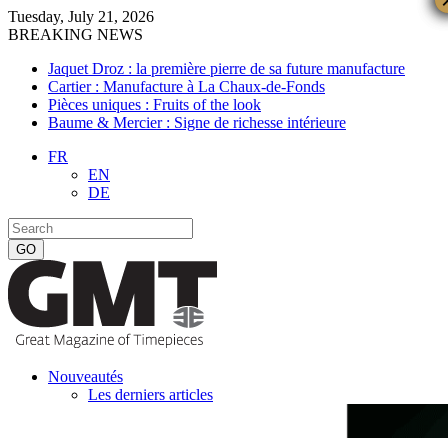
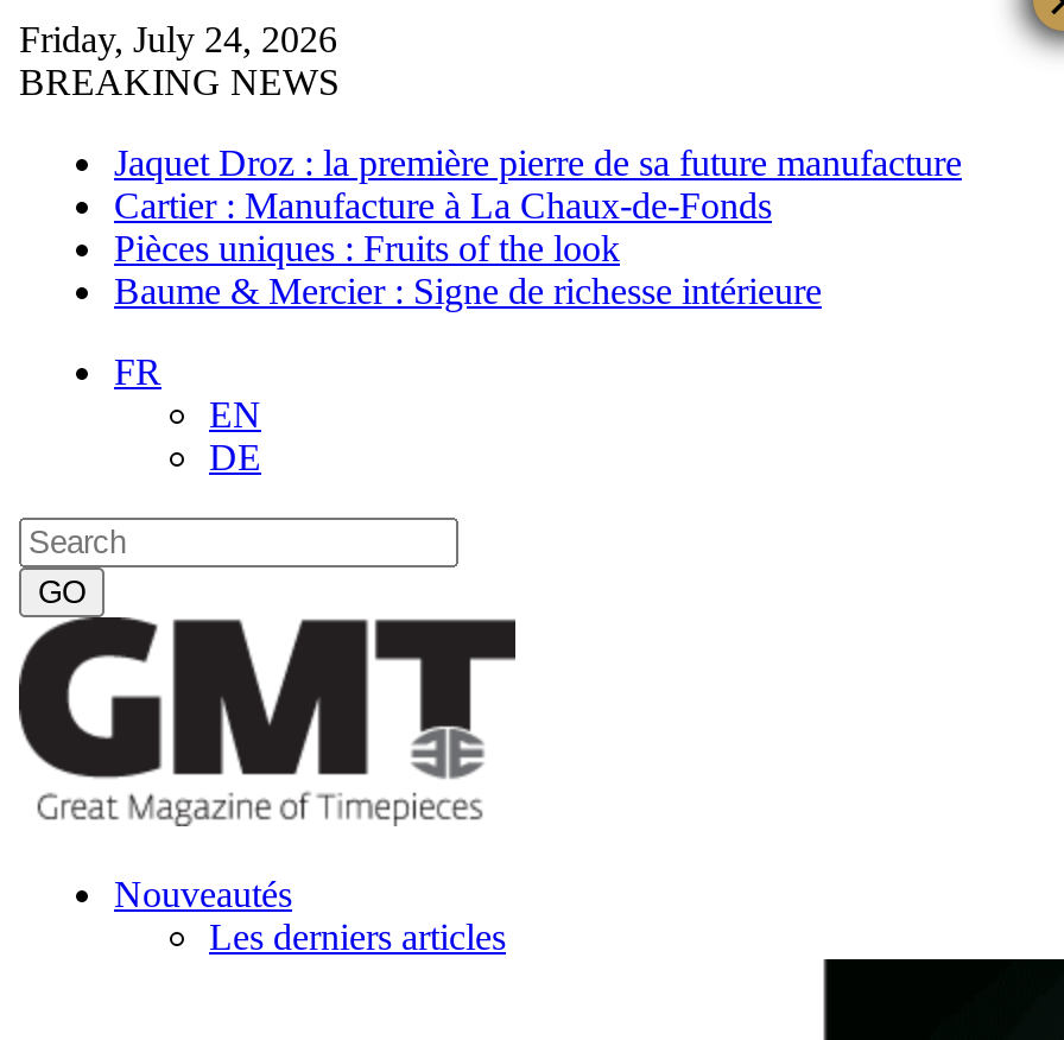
- Tuesday, July 21, 2026
+ Friday, July 24, 2026
